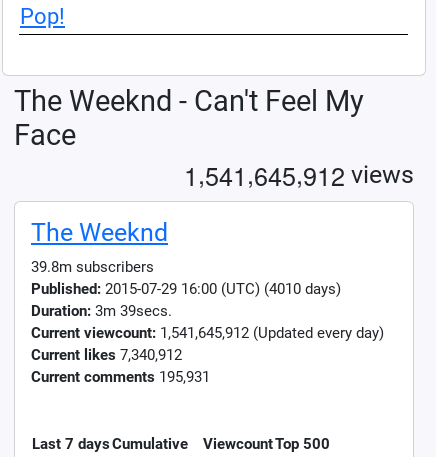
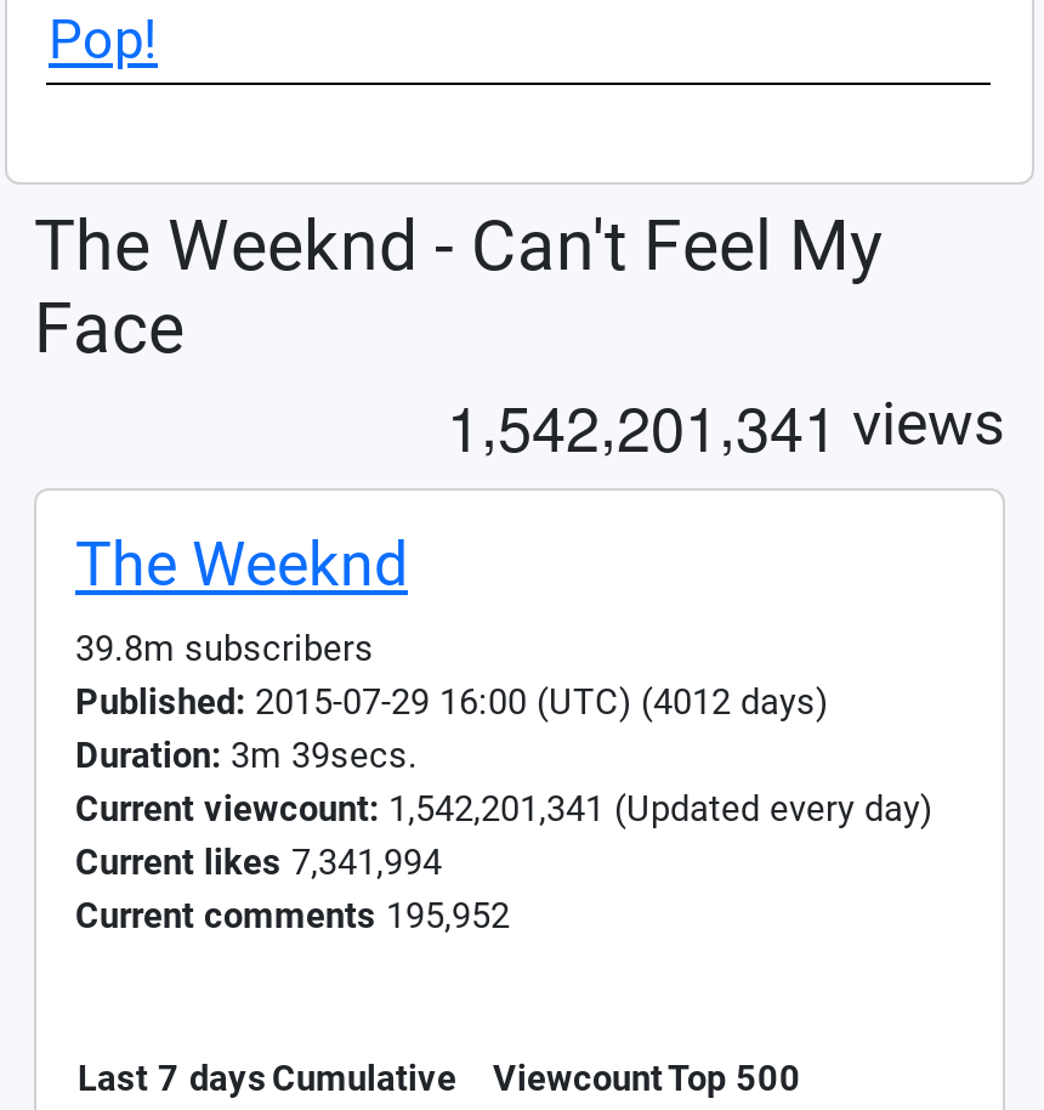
- 1, 541,645, 912 views
+ 1, 542,201, 341 views

- Published: 2015-07-29 16:00 (UTC) (4010 days)
+ Published: 2015-07-29 16:00 (UTC) (4012 days)

- Current viewcount: 1,541,645,912 (Updated every day)
+ Current viewcount: 1,542,201,341 (Updated every day)

- Current likes 7,340,912
+ Current likes 7,341,994

- Current comments 195,931
+ Current comments 195,952
